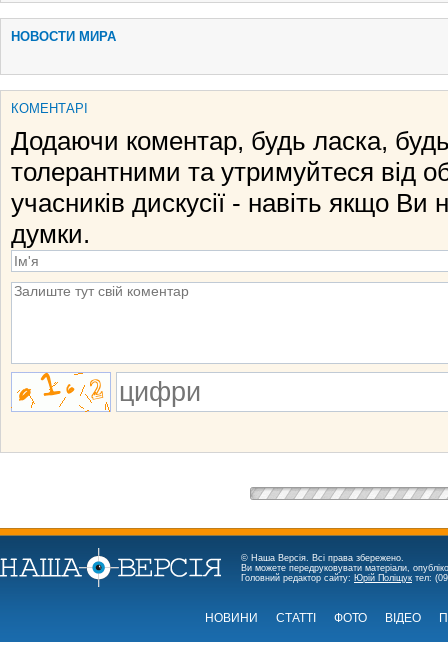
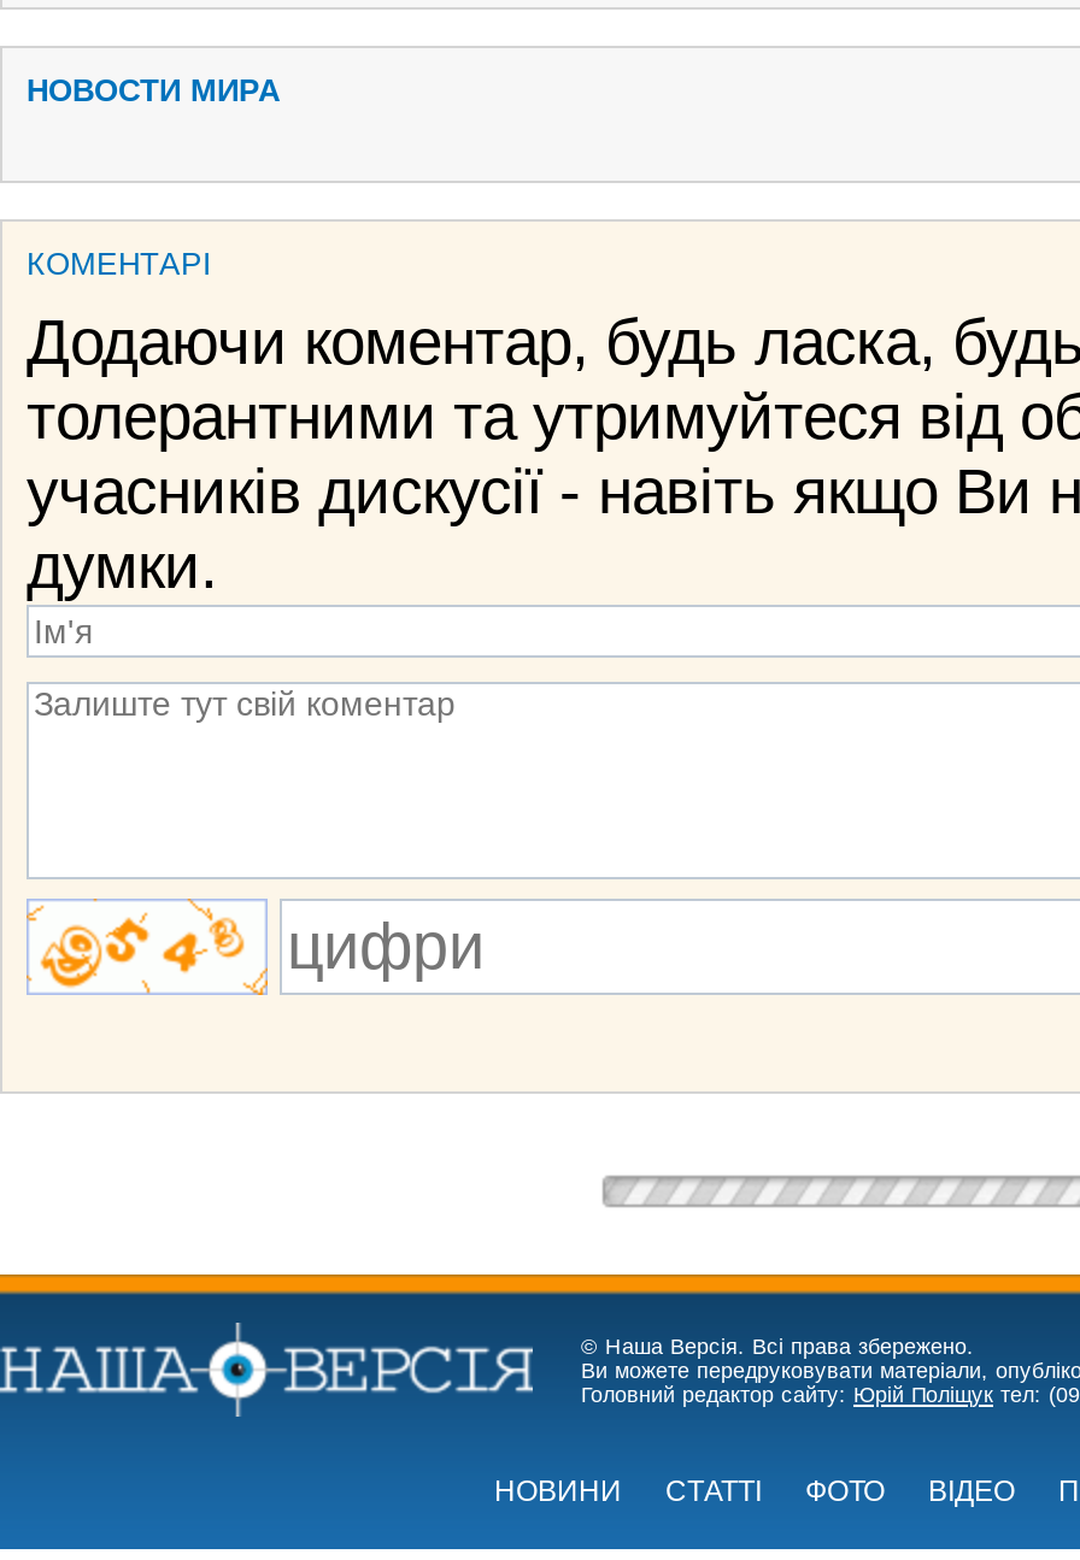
- [image]
+ [image]
